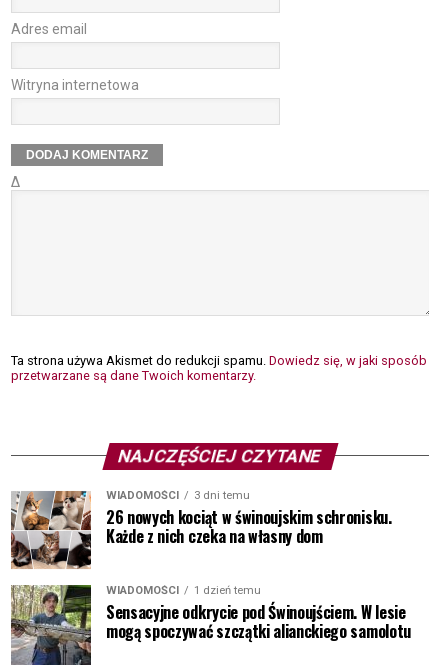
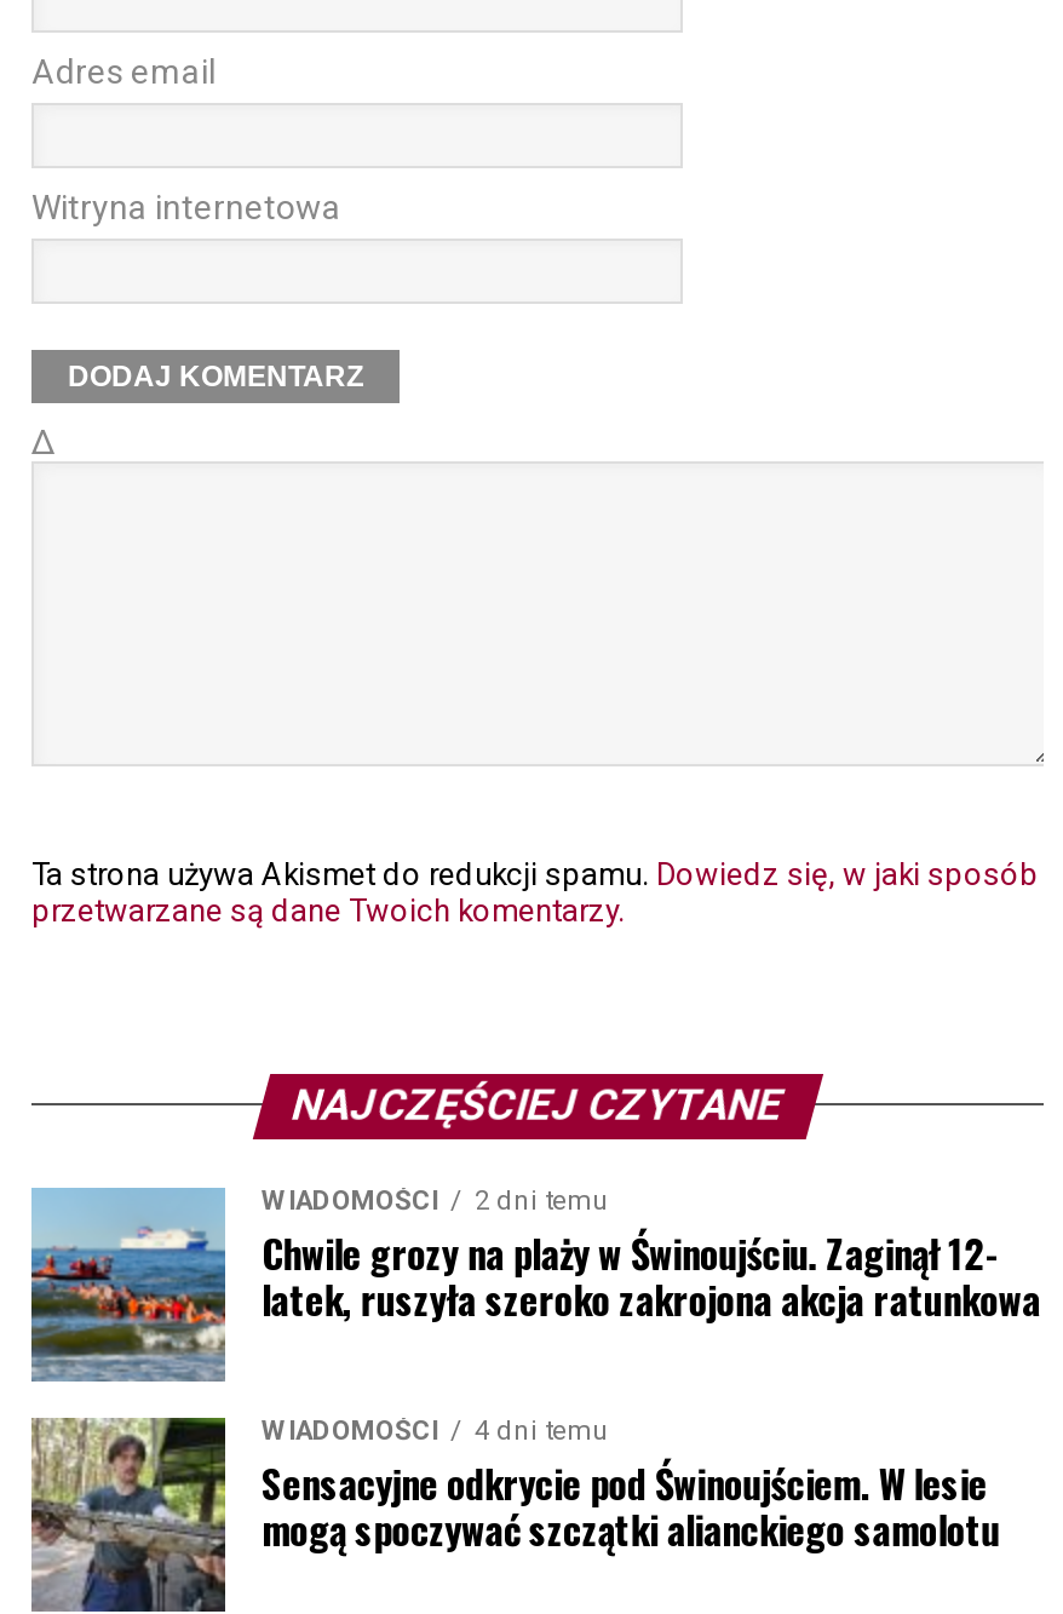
- [image]
- 3 dni temu
- 26 nowych kociąt w świnoujskim schronisku.
- Każde z nich czeka na własny dom
+ [image]
+ 2 dni temu
+ Chwile grozy na plaży w Świnoujściu. Zaginął 12-
+ latek, ruszyła szeroko zakrojona akcja ratunkowa

- WIADOMOŚCI 1 dzień temu
+ WIADOMOŚCI 4 dni temu
